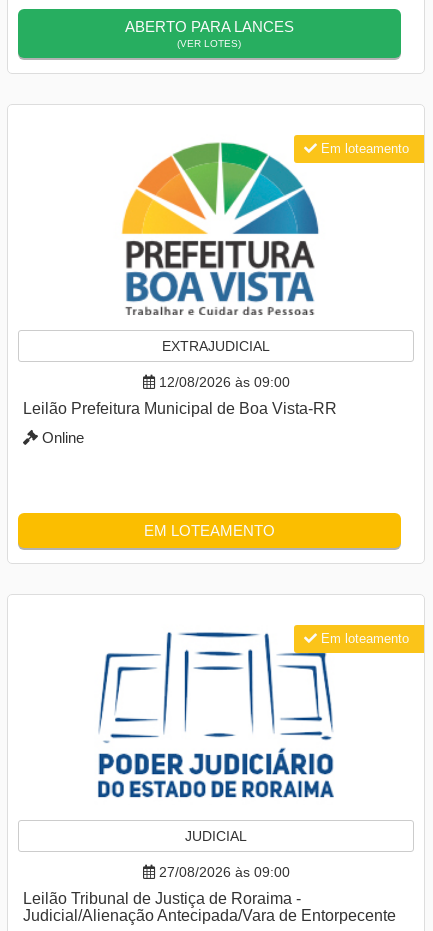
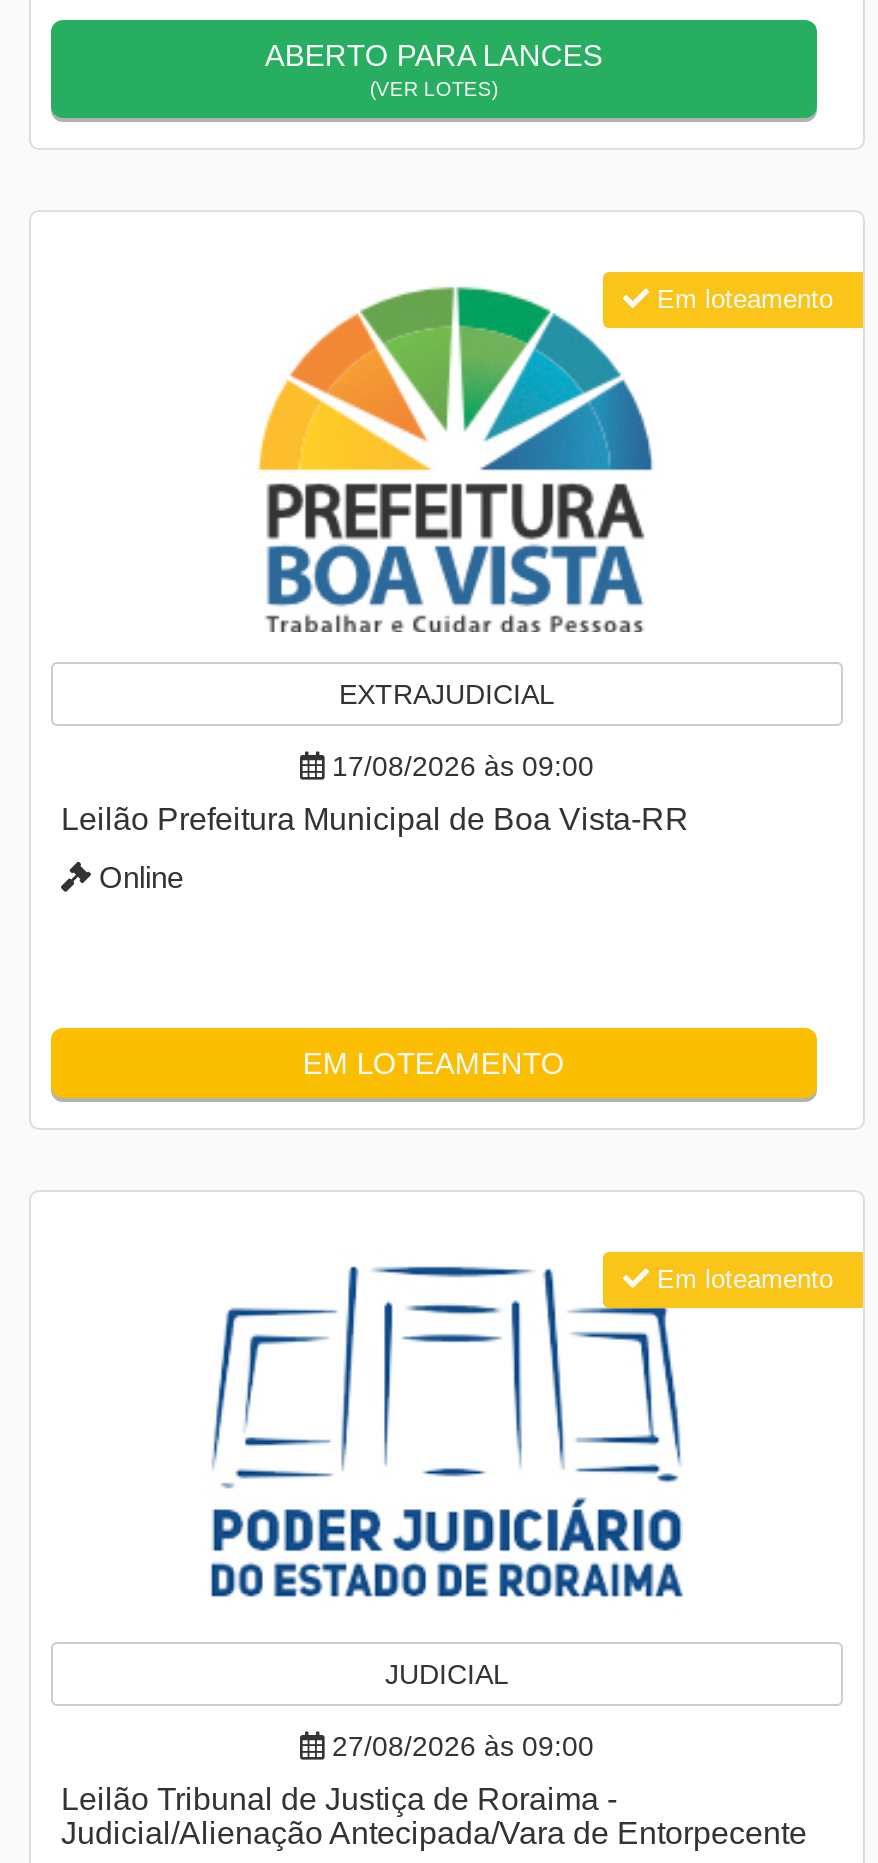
- 12/08/2026 às 09:00
+ 17/08/2026 às 09:00
